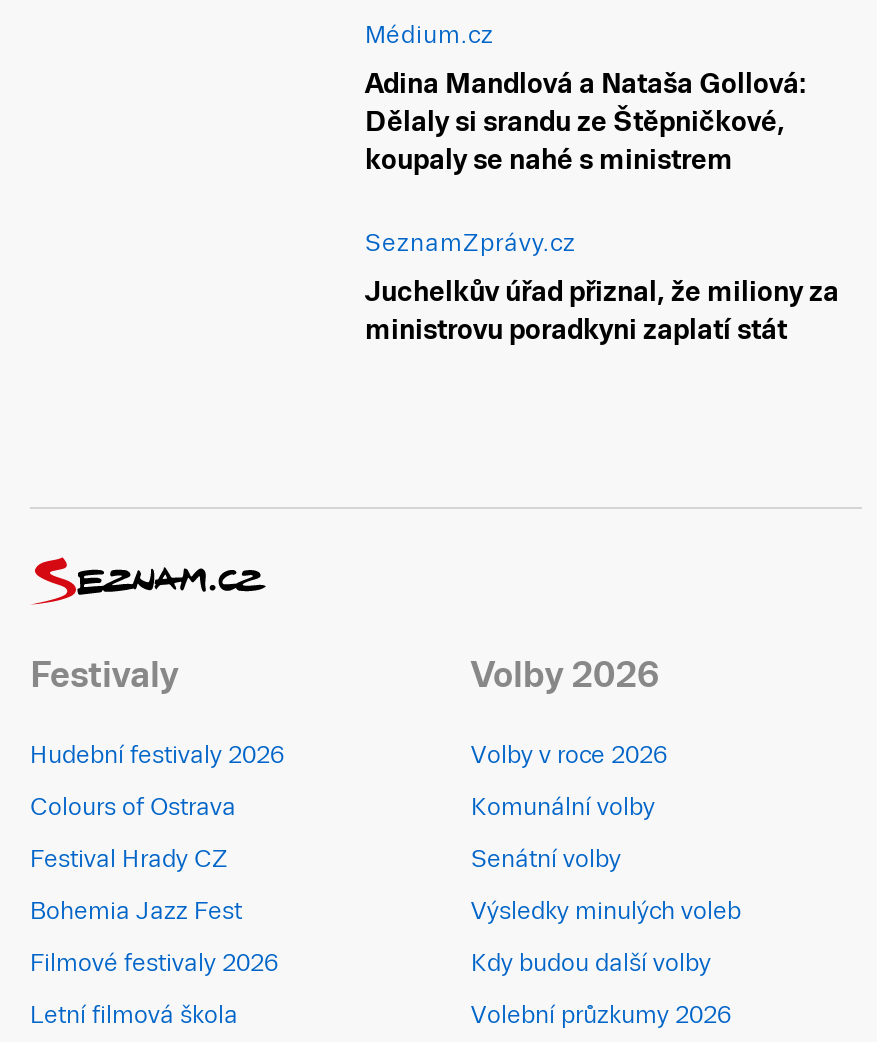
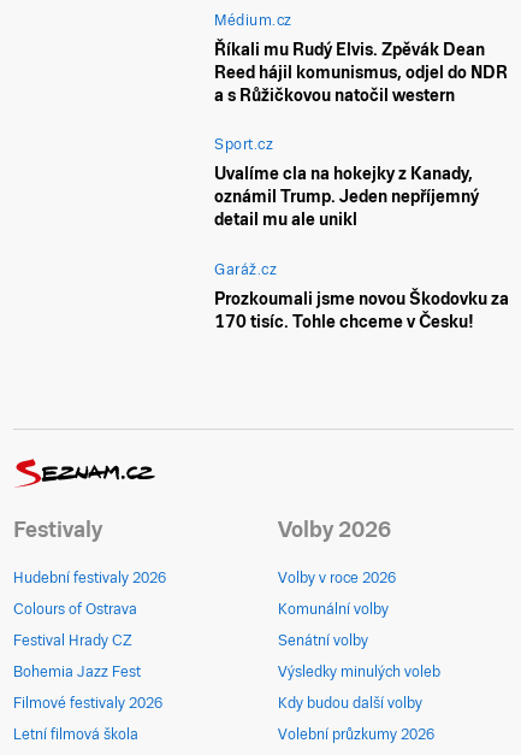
- Adina Mandlová a Nataša Gollová:
- Dělaly si srandu ze Štěpničkové,
- koupaly se nahé s ministrem
- SeznamZprávy.cz
- Juchelkův úřad přiznal, že miliony za
- ministrovu poradkyni zaplatí stát
+ Říkali mu Rudý Elvis. Zpěvák Dean
+ Reed hájil komunismus, odjel do NDR
+ a s Růžičkovou natočil western
+ Sport.cz
+ Uvalíme cla na hokejky z Kanady,
+ oznámil Trump. Jeden nepříjemný
+ detail mu ale unikl
+ Garáž.cz
+ Prozkoumali jsme novou Škodovku za
+ 170 tisíc. Tohle chceme v Česku!
